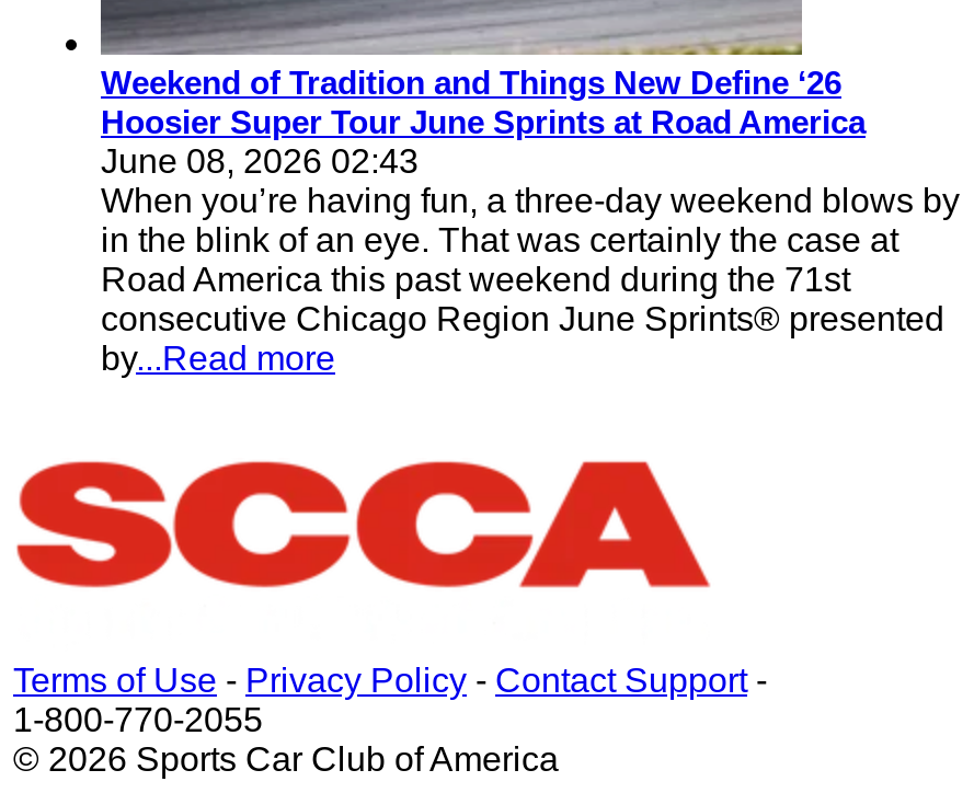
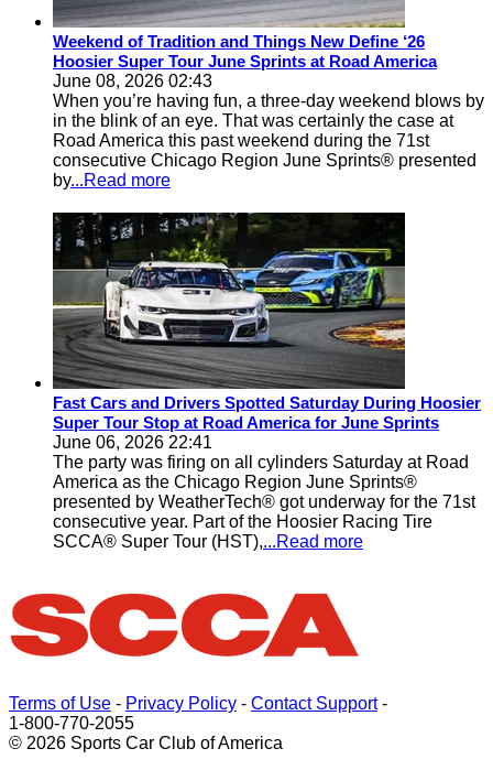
+ [image]
+ Fast Cars and Drivers Spotted Saturday During Hoosier
+ Super Tour Stop at Road America for June Sprints
+ June 06, 2026 22:41
+ The party was firing on all cylinders Saturday at Road
+ America as the Chicago Region June Sprints®
+ presented by WeatherTech® got underway for the 71st
+ consecutive year. Part of the Hoosier Racing Tire
+ SCCA® Super Tour (HST),...Read more
